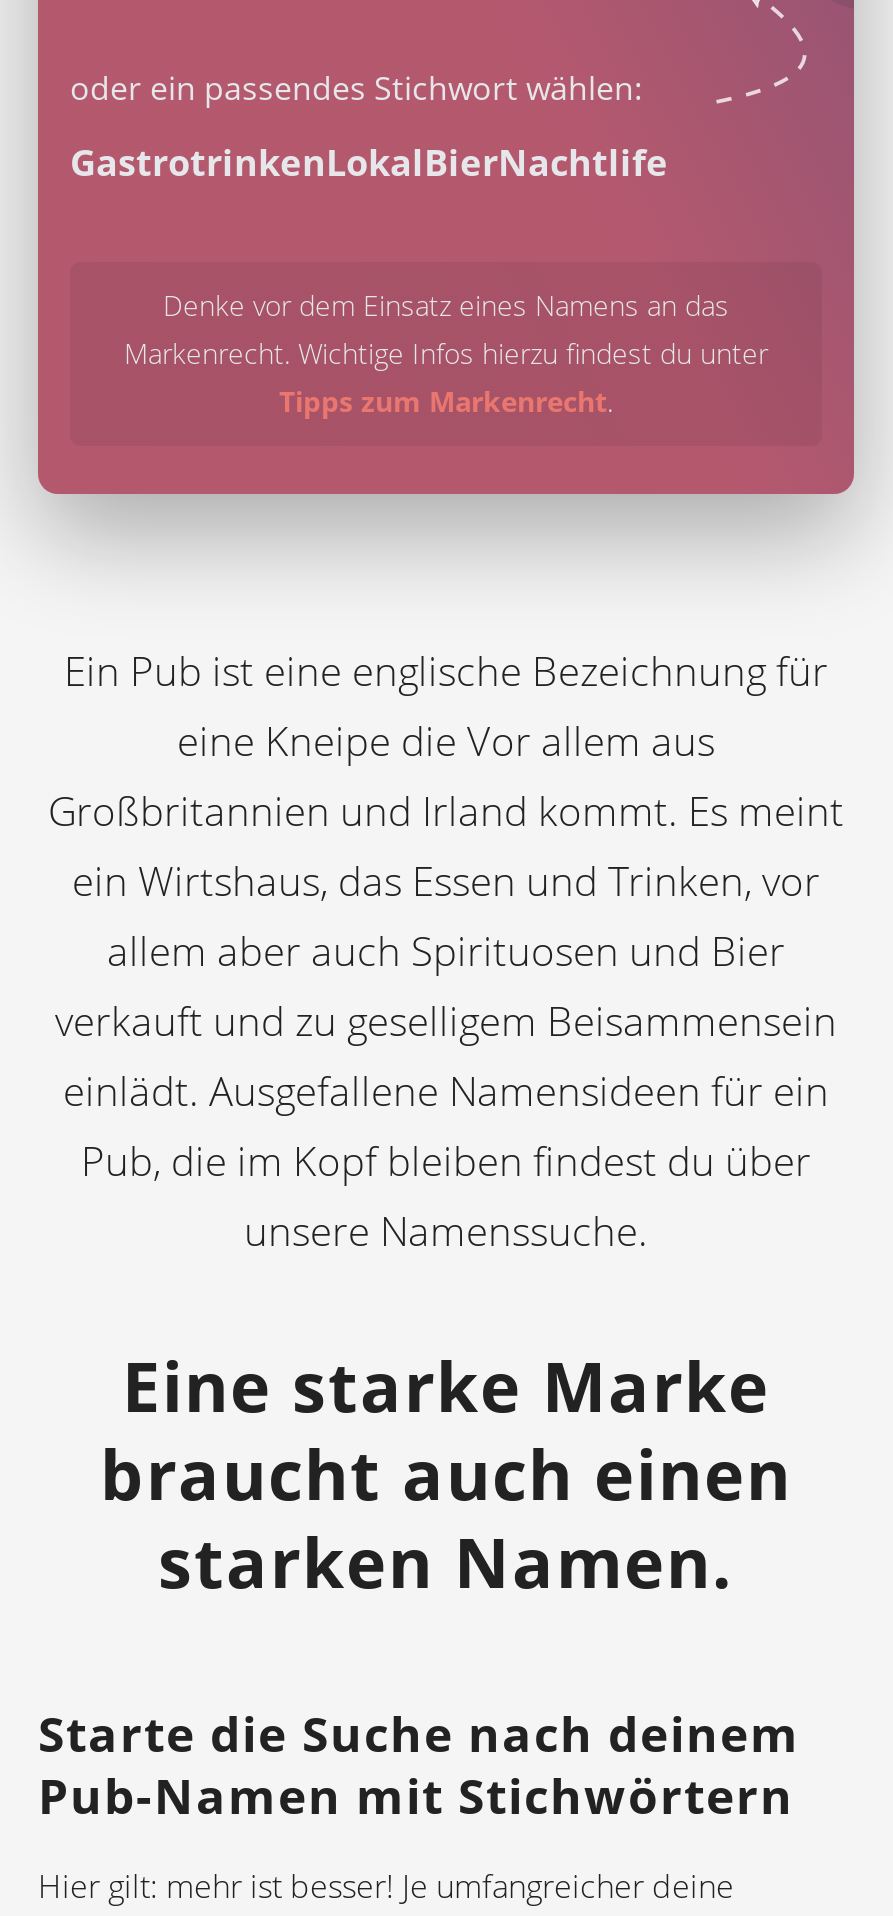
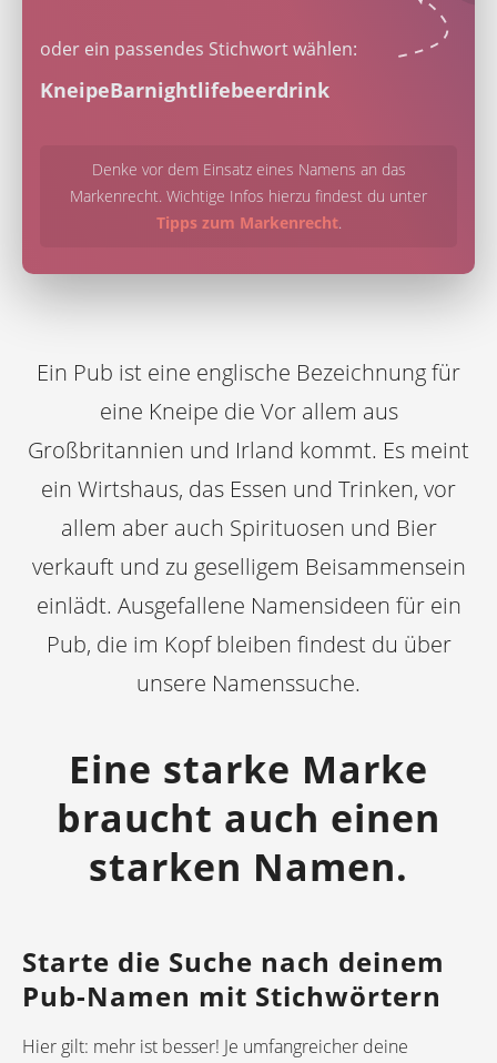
- GastrotrinkenLokalBierNachtlife
+ KneipeBarnightlifebeerdrink
